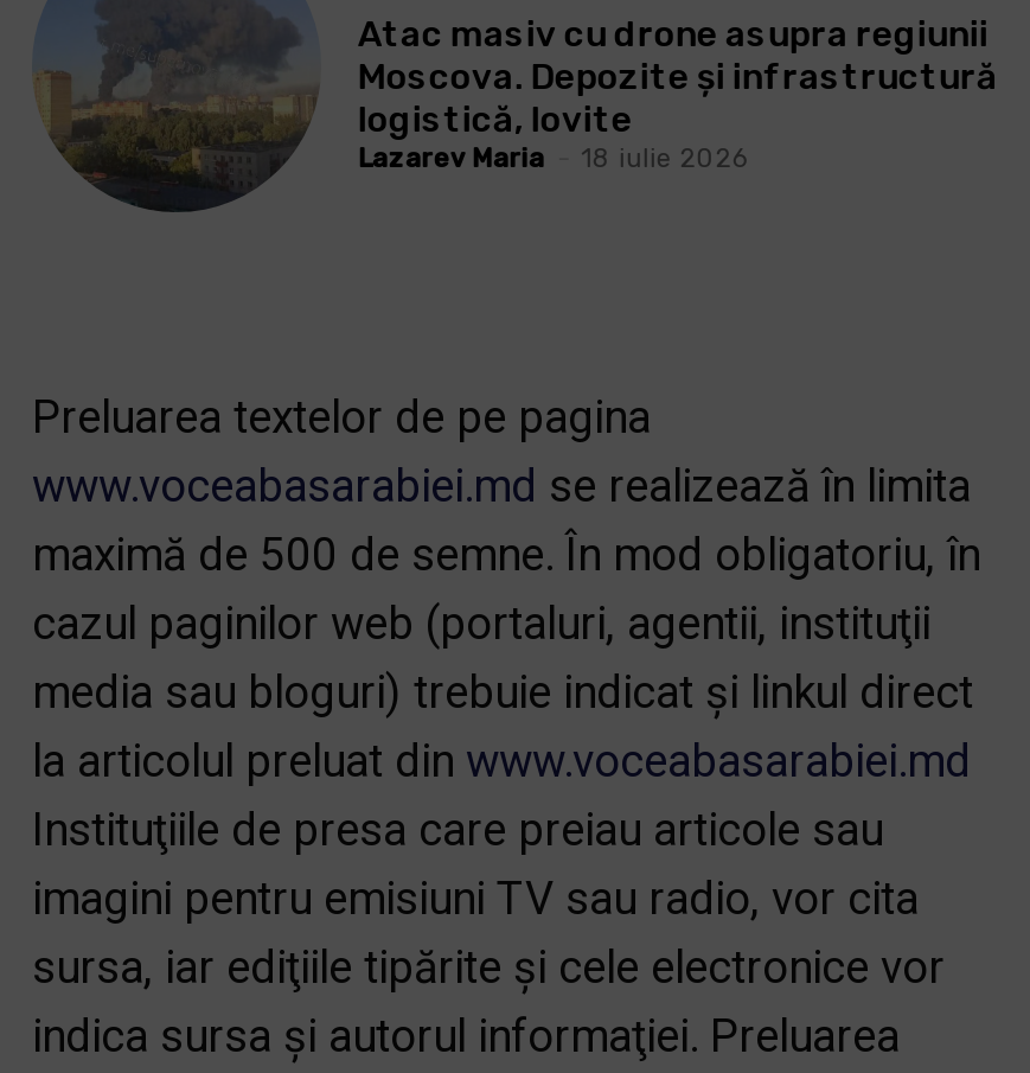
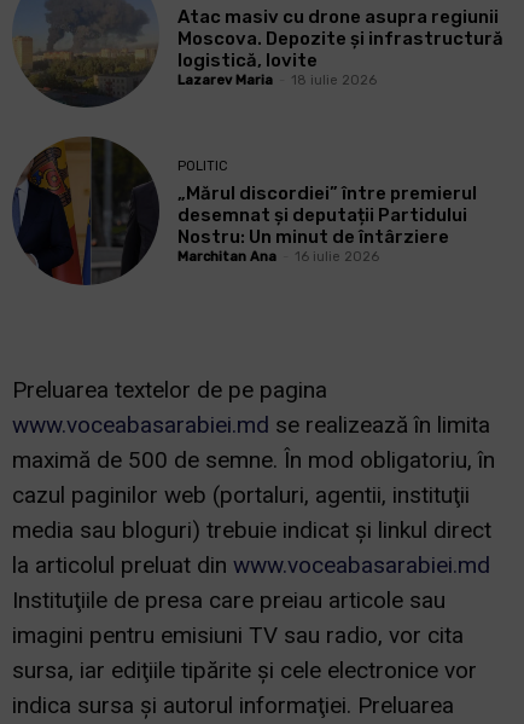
+ [image]
+ POLITIC
+ „Mărul discordiei” între premierul
+ desemnat și deputații Partidului
+ Nostru: Un minut de întârziere
+ Marchitan Ana - 16 iulie 2026
